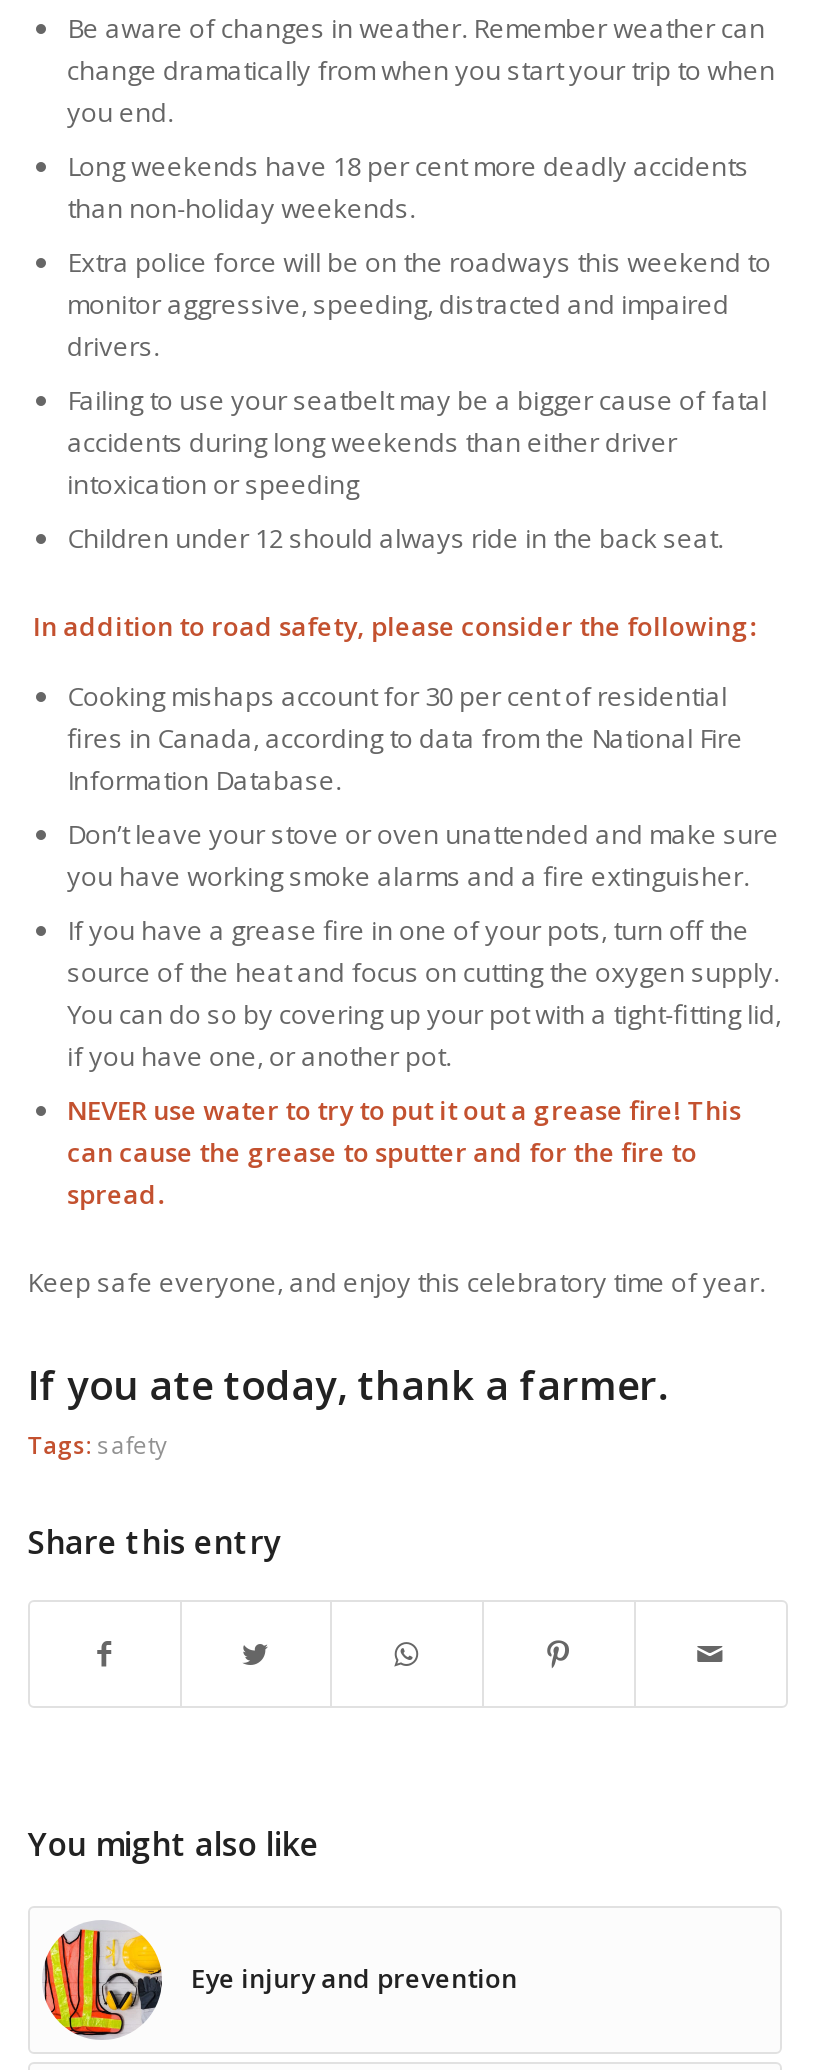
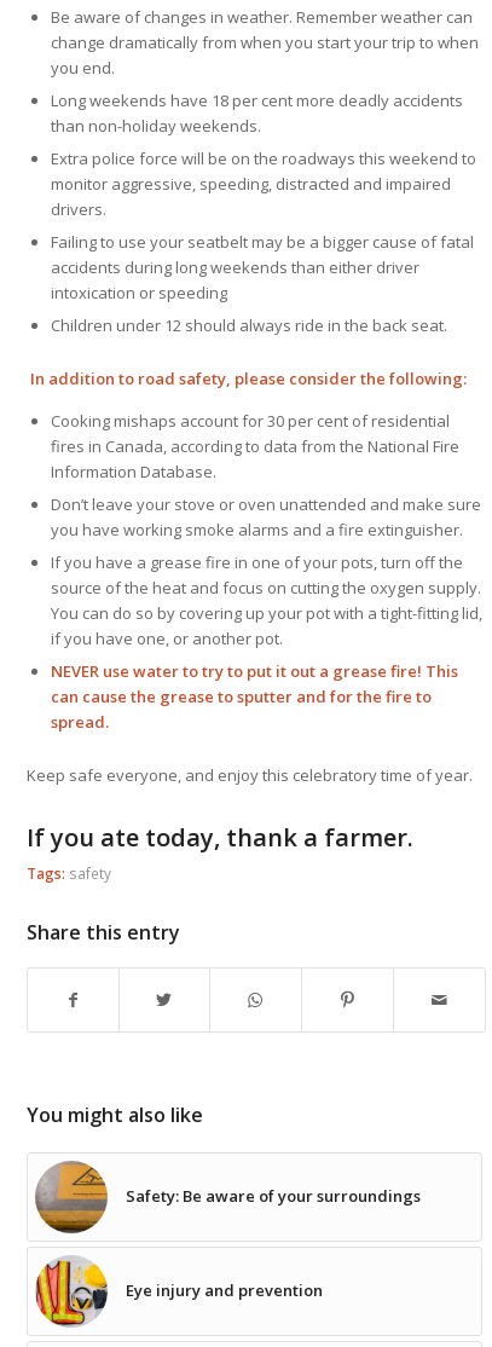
+ [image]
+ Safety: Be aware of your surroundings
